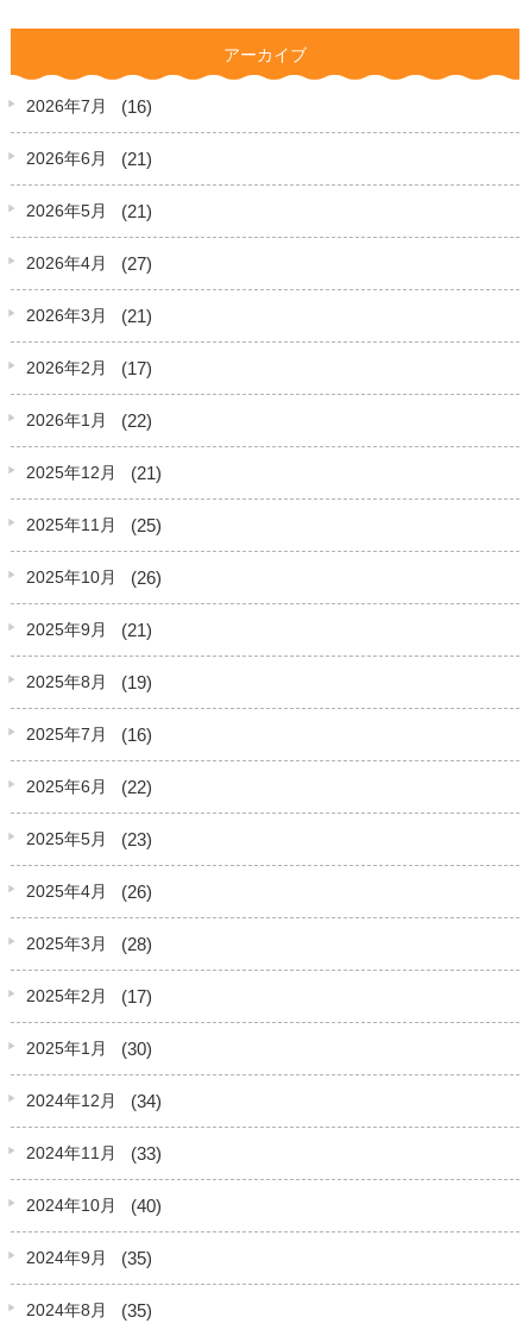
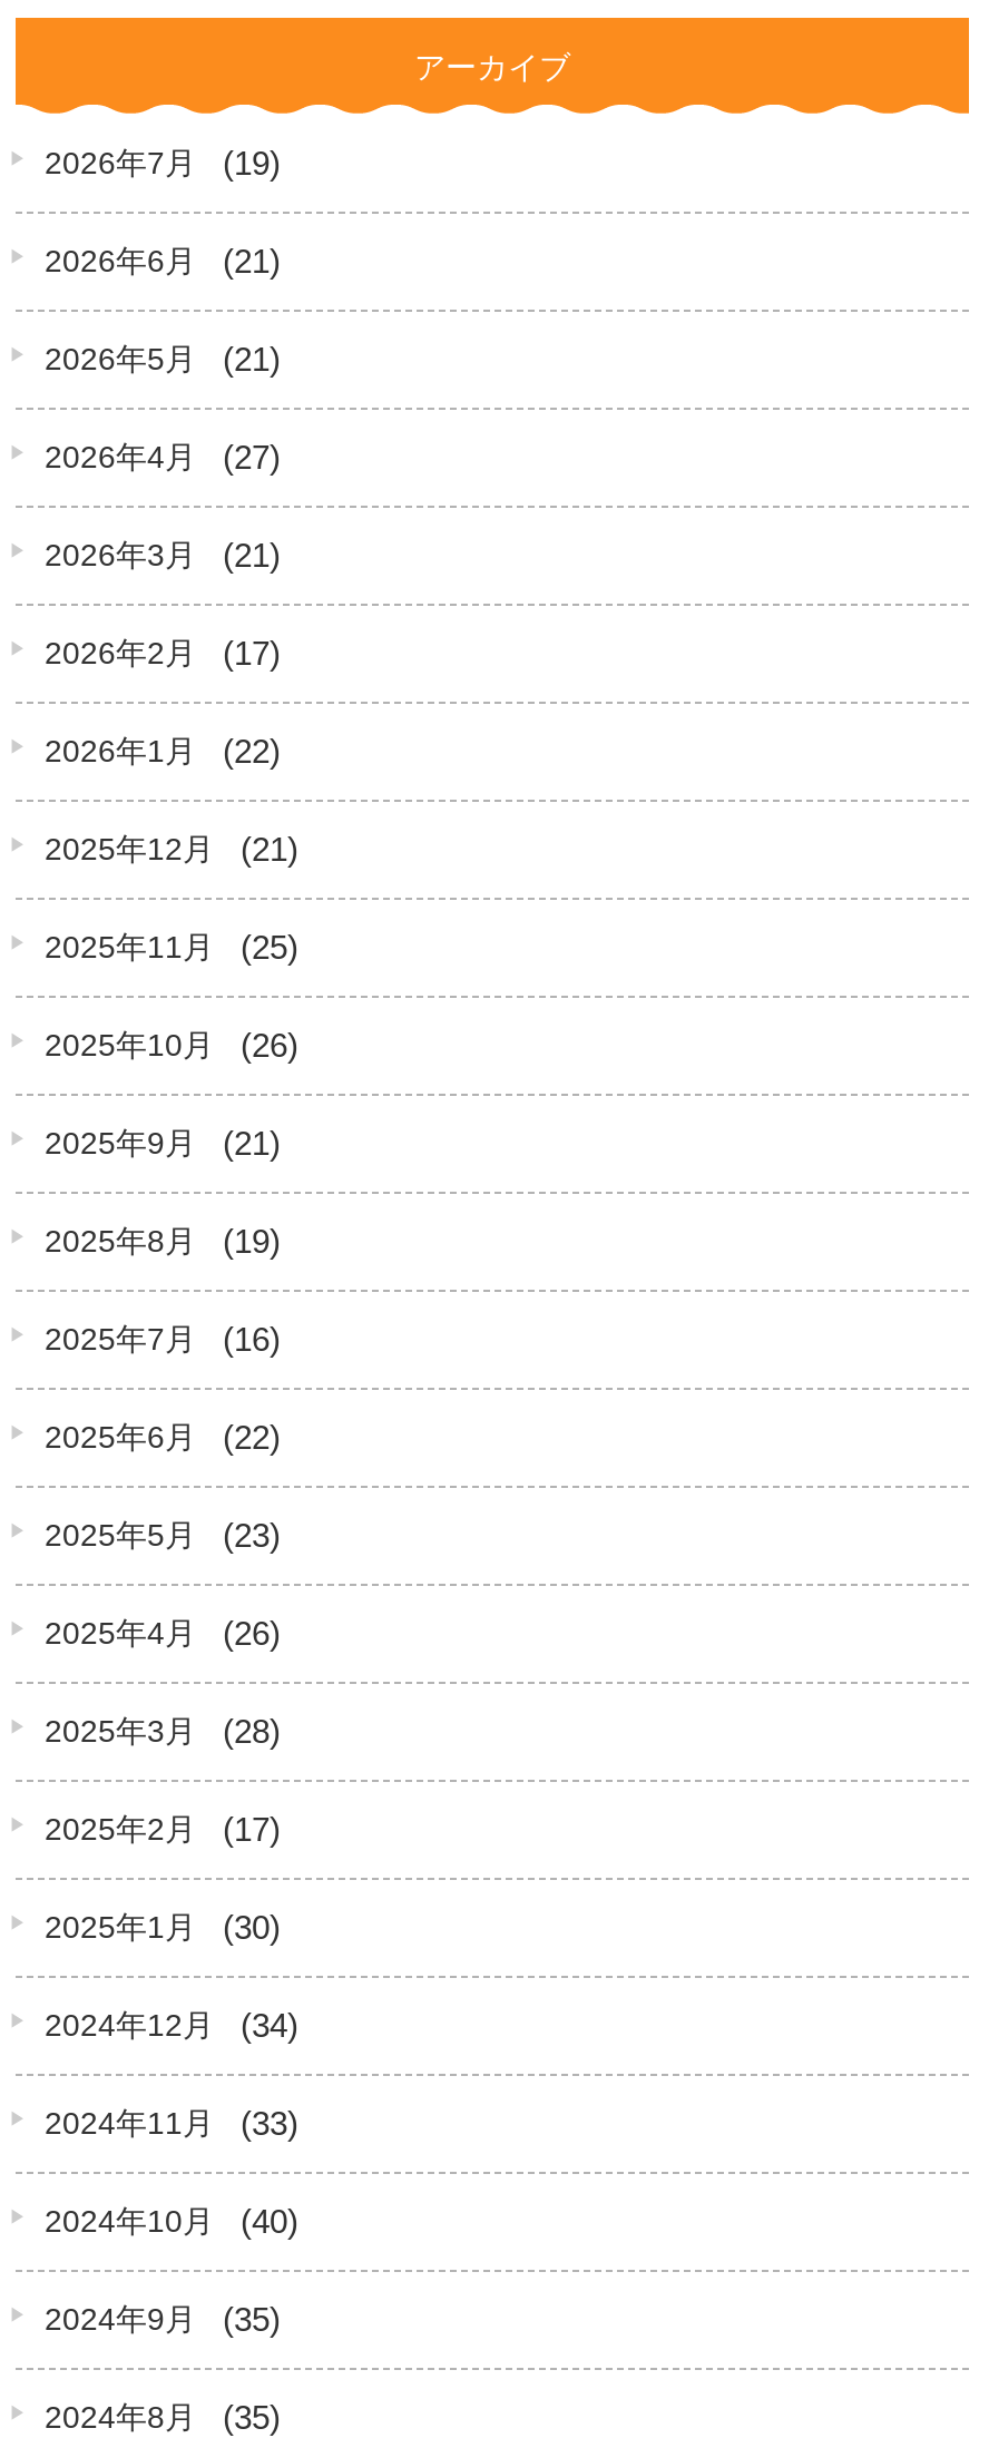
- 2026年7月 (16)
+ 2026年7月 (19)
